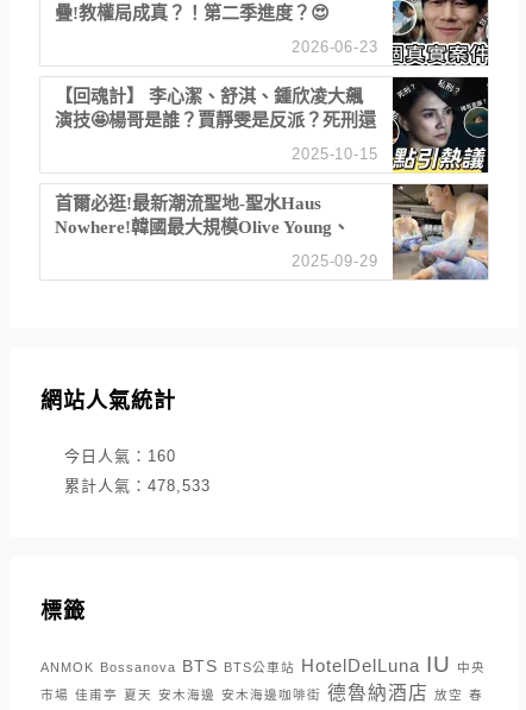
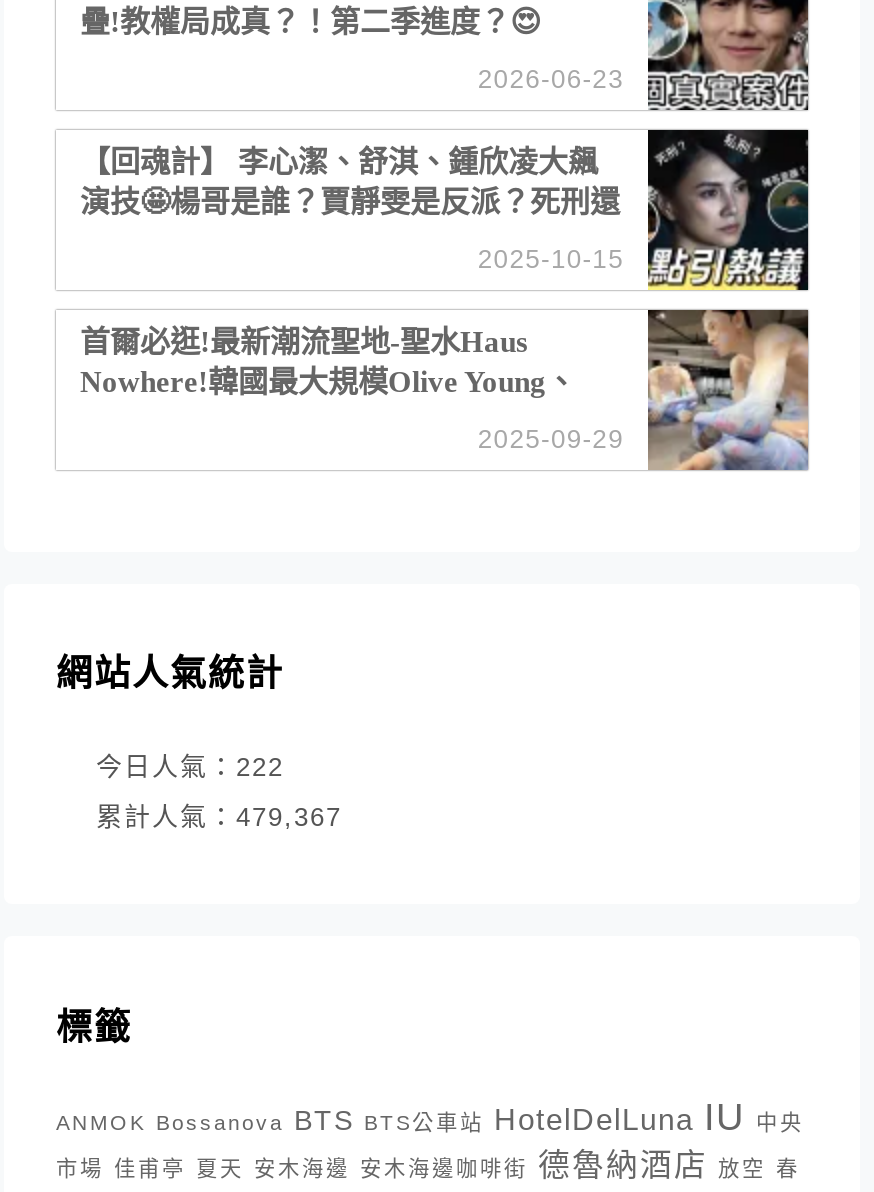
- 今日人氣：160
+ 今日人氣：222

- 累計人氣：478,533
+ 累計人氣：479,367
